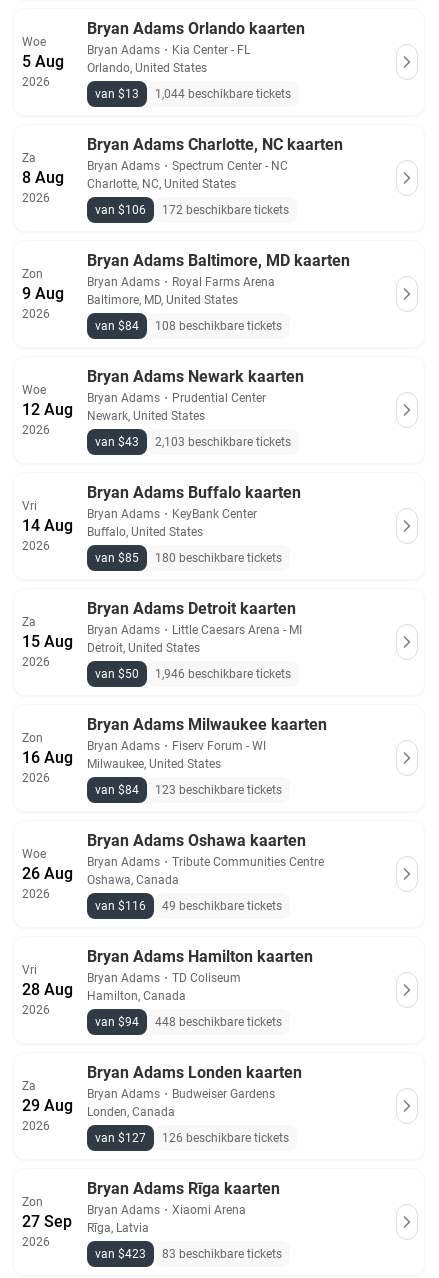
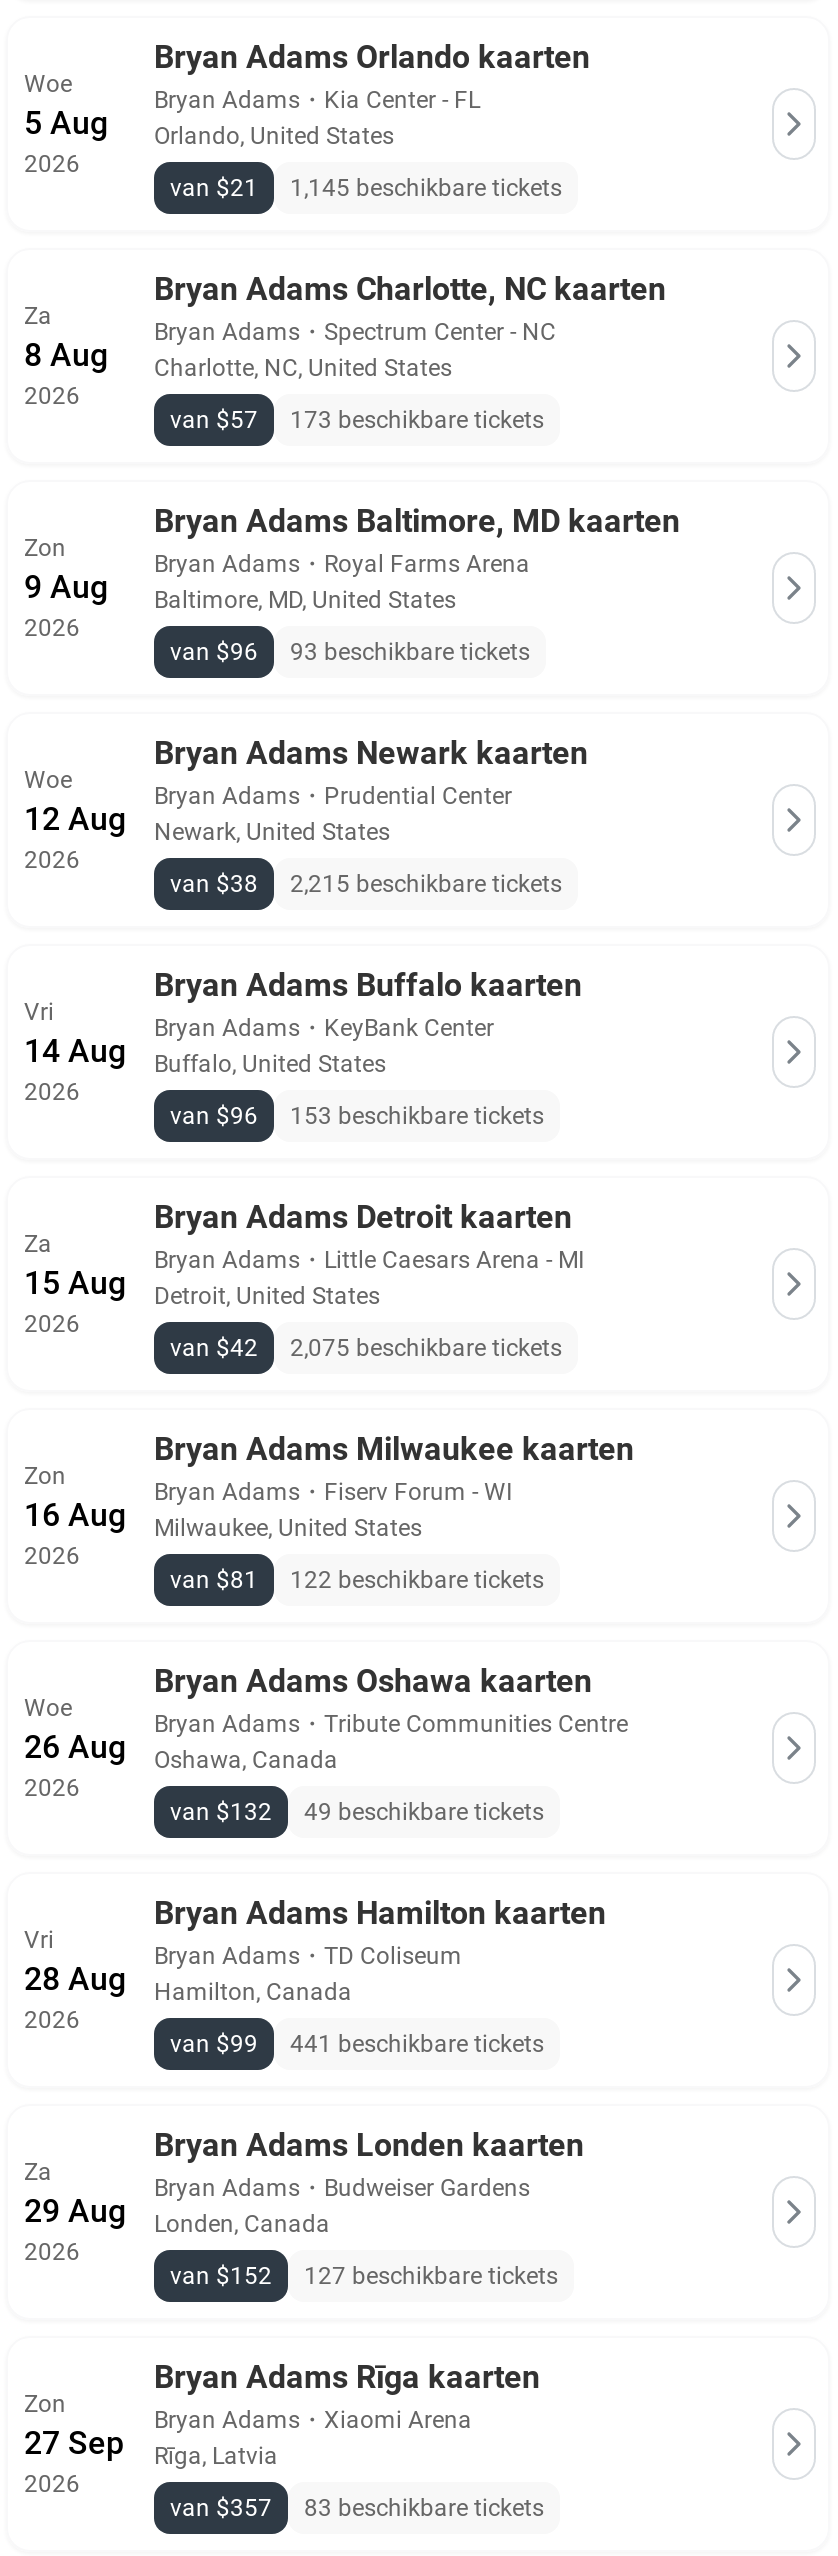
- van $13
+ van $21

- 1,044 beschikbare tickets
+ 1,145 beschikbare tickets

- van $106
+ van $57

- 172 beschikbare tickets
+ 173 beschikbare tickets

- van $84
+ van $96

- 108 beschikbare tickets
+ 93 beschikbare tickets

- van $43
+ van $38

- 2,103 beschikbare tickets
+ 2,215 beschikbare tickets

- van $85
+ van $96

- 180 beschikbare tickets
+ 153 beschikbare tickets

- van $50
+ van $42

- 1,946 beschikbare tickets
+ 2,075 beschikbare tickets

- van $84
+ van $81

- 123 beschikbare tickets
+ 122 beschikbare tickets

- van $116 49 beschikbare tickets
+ van $132 49 beschikbare tickets

- van $94
+ van $99

- 448 beschikbare tickets
+ 441 beschikbare tickets

- van $127
+ van $152

- 126 beschikbare tickets
+ 127 beschikbare tickets

- van $423 83 beschikbare tickets
+ van $357 83 beschikbare tickets
